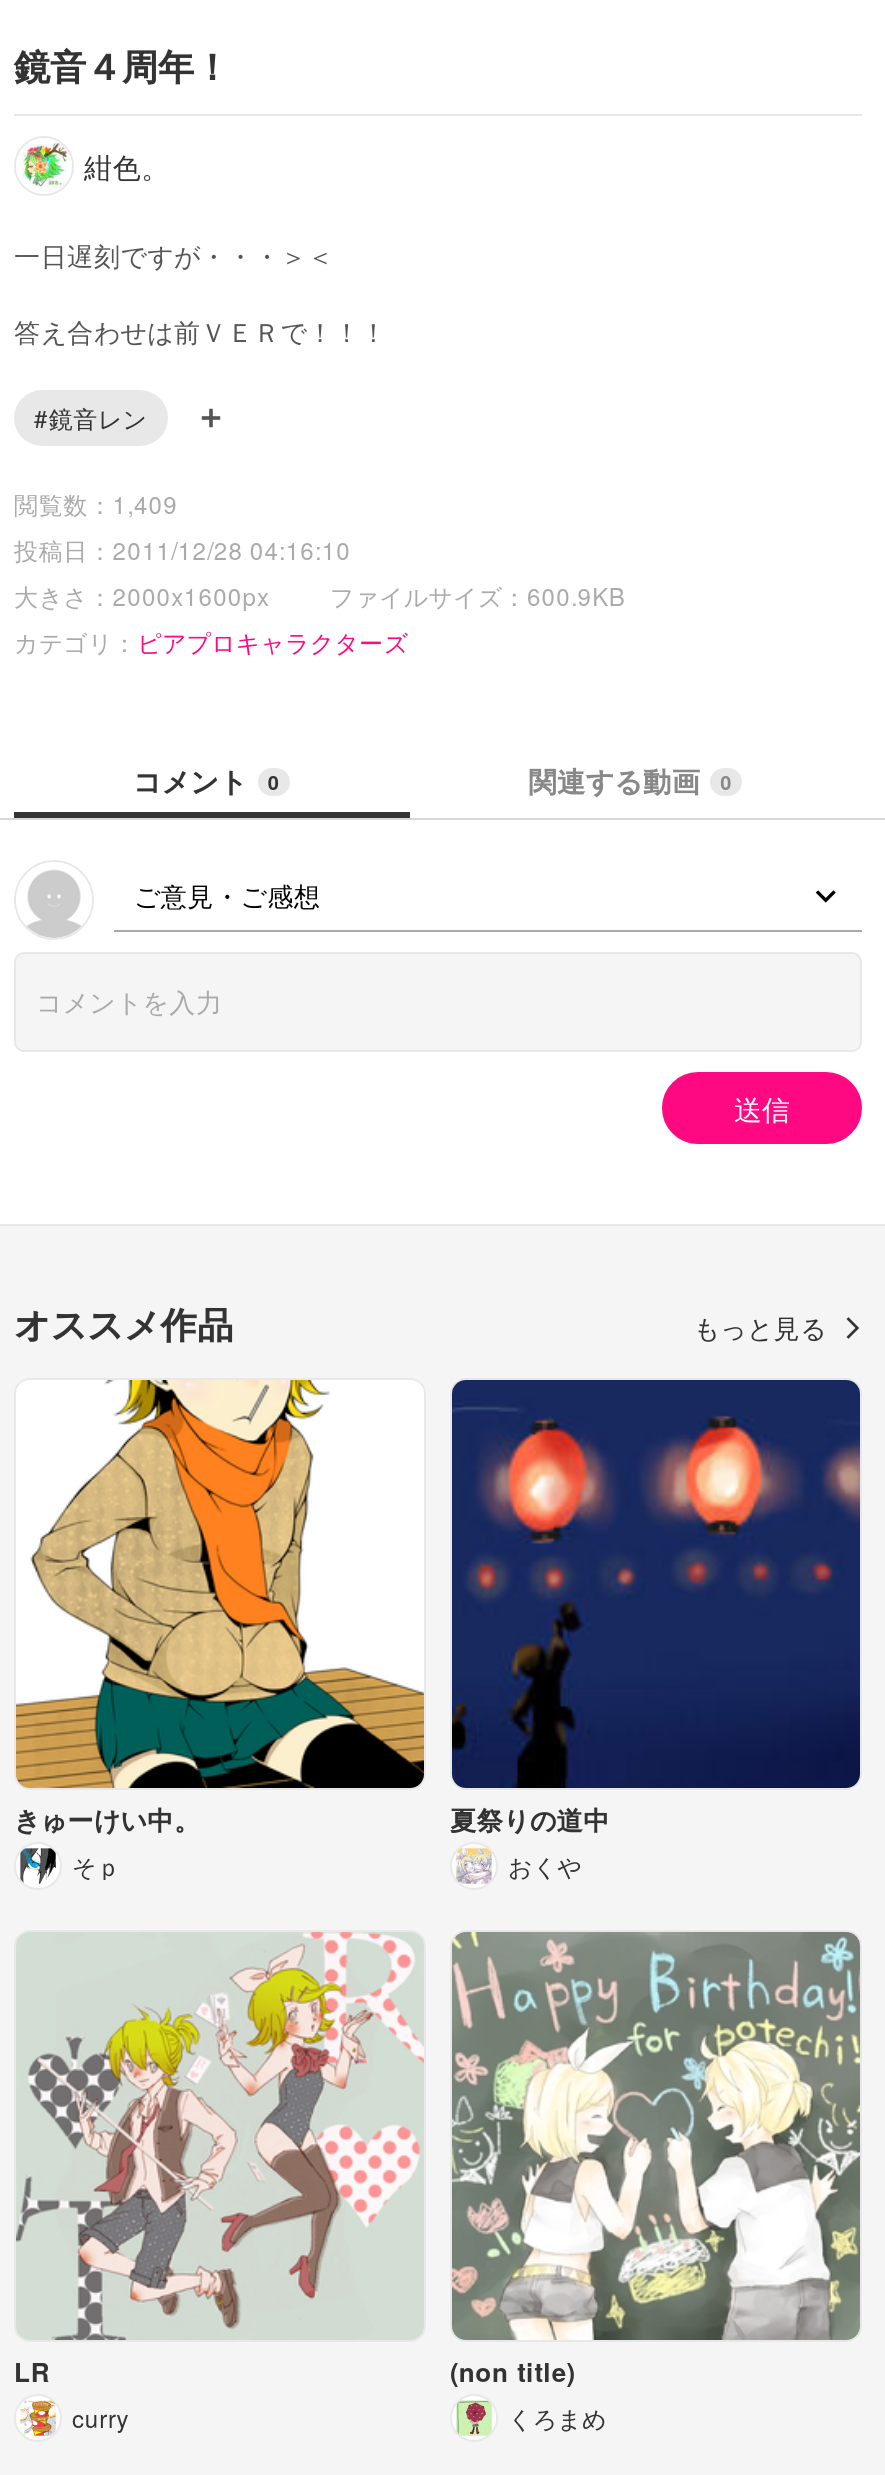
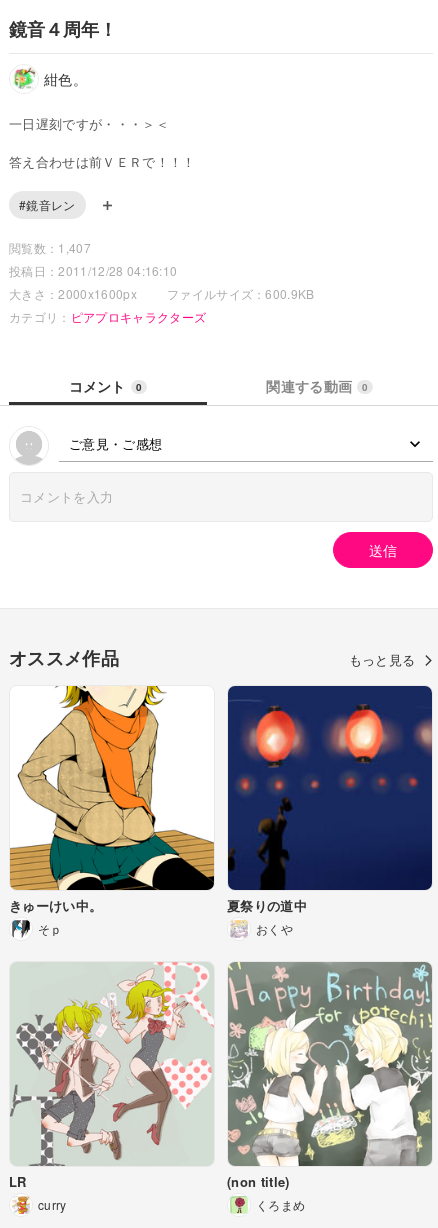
- 閲覧数：1,409
+ 閲覧数：1,407
